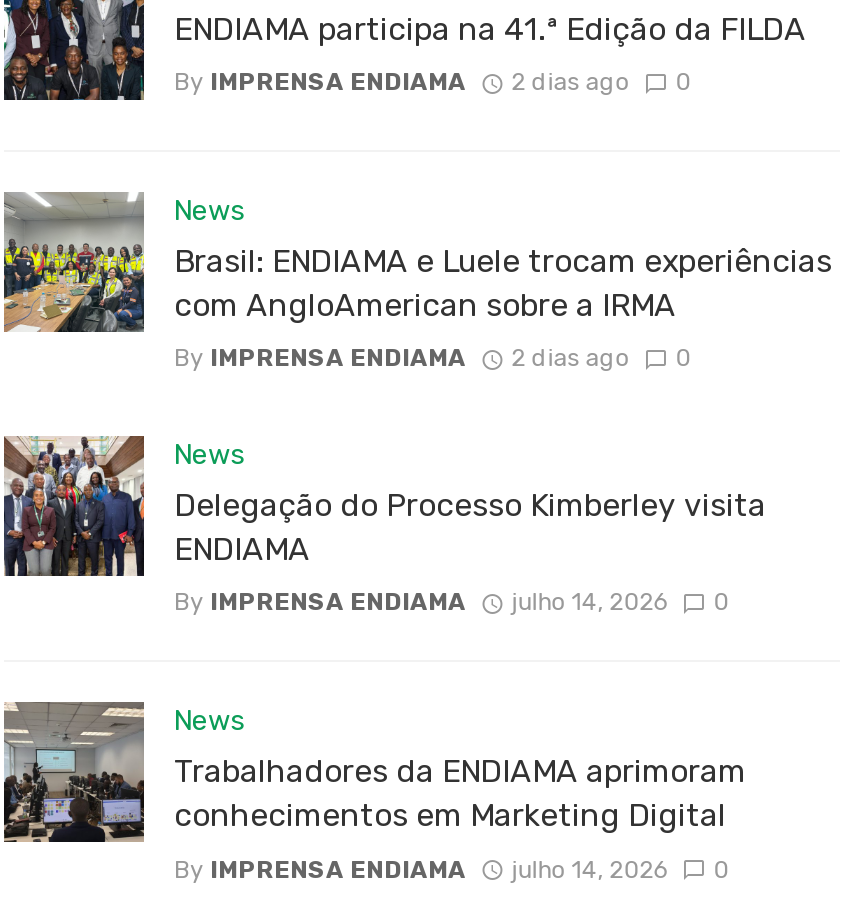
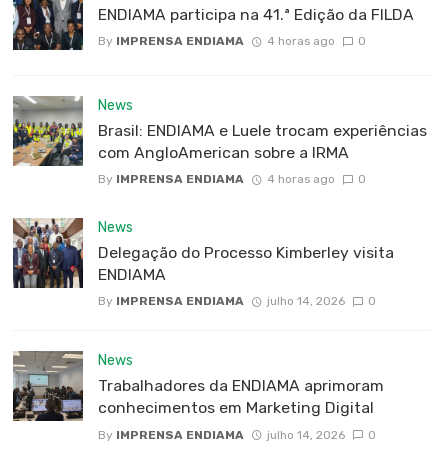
- By IMPRENSA ENDIAMA 2 dias ago 0
+ By IMPRENSA ENDIAMA 4 horas ago 0

- By IMPRENSA ENDIAMA 2 dias ago 0
+ By IMPRENSA ENDIAMA 4 horas ago 0
